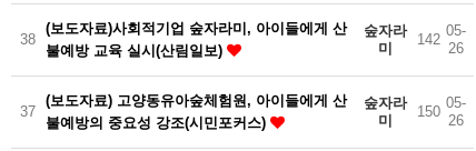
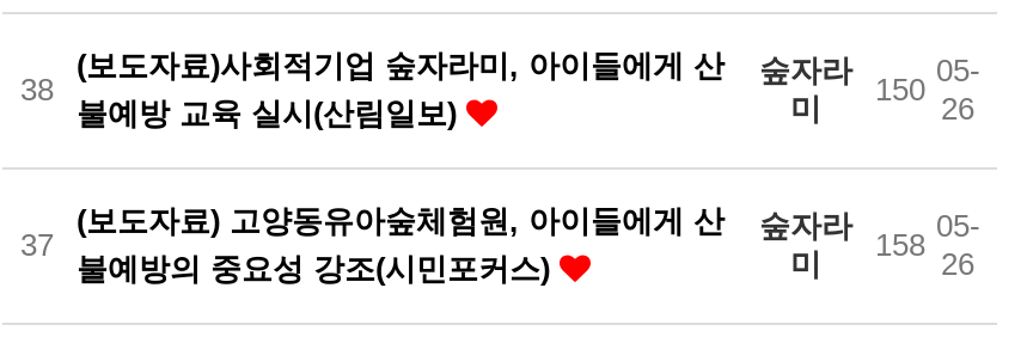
- 142
+ 150

- 150
+ 158
